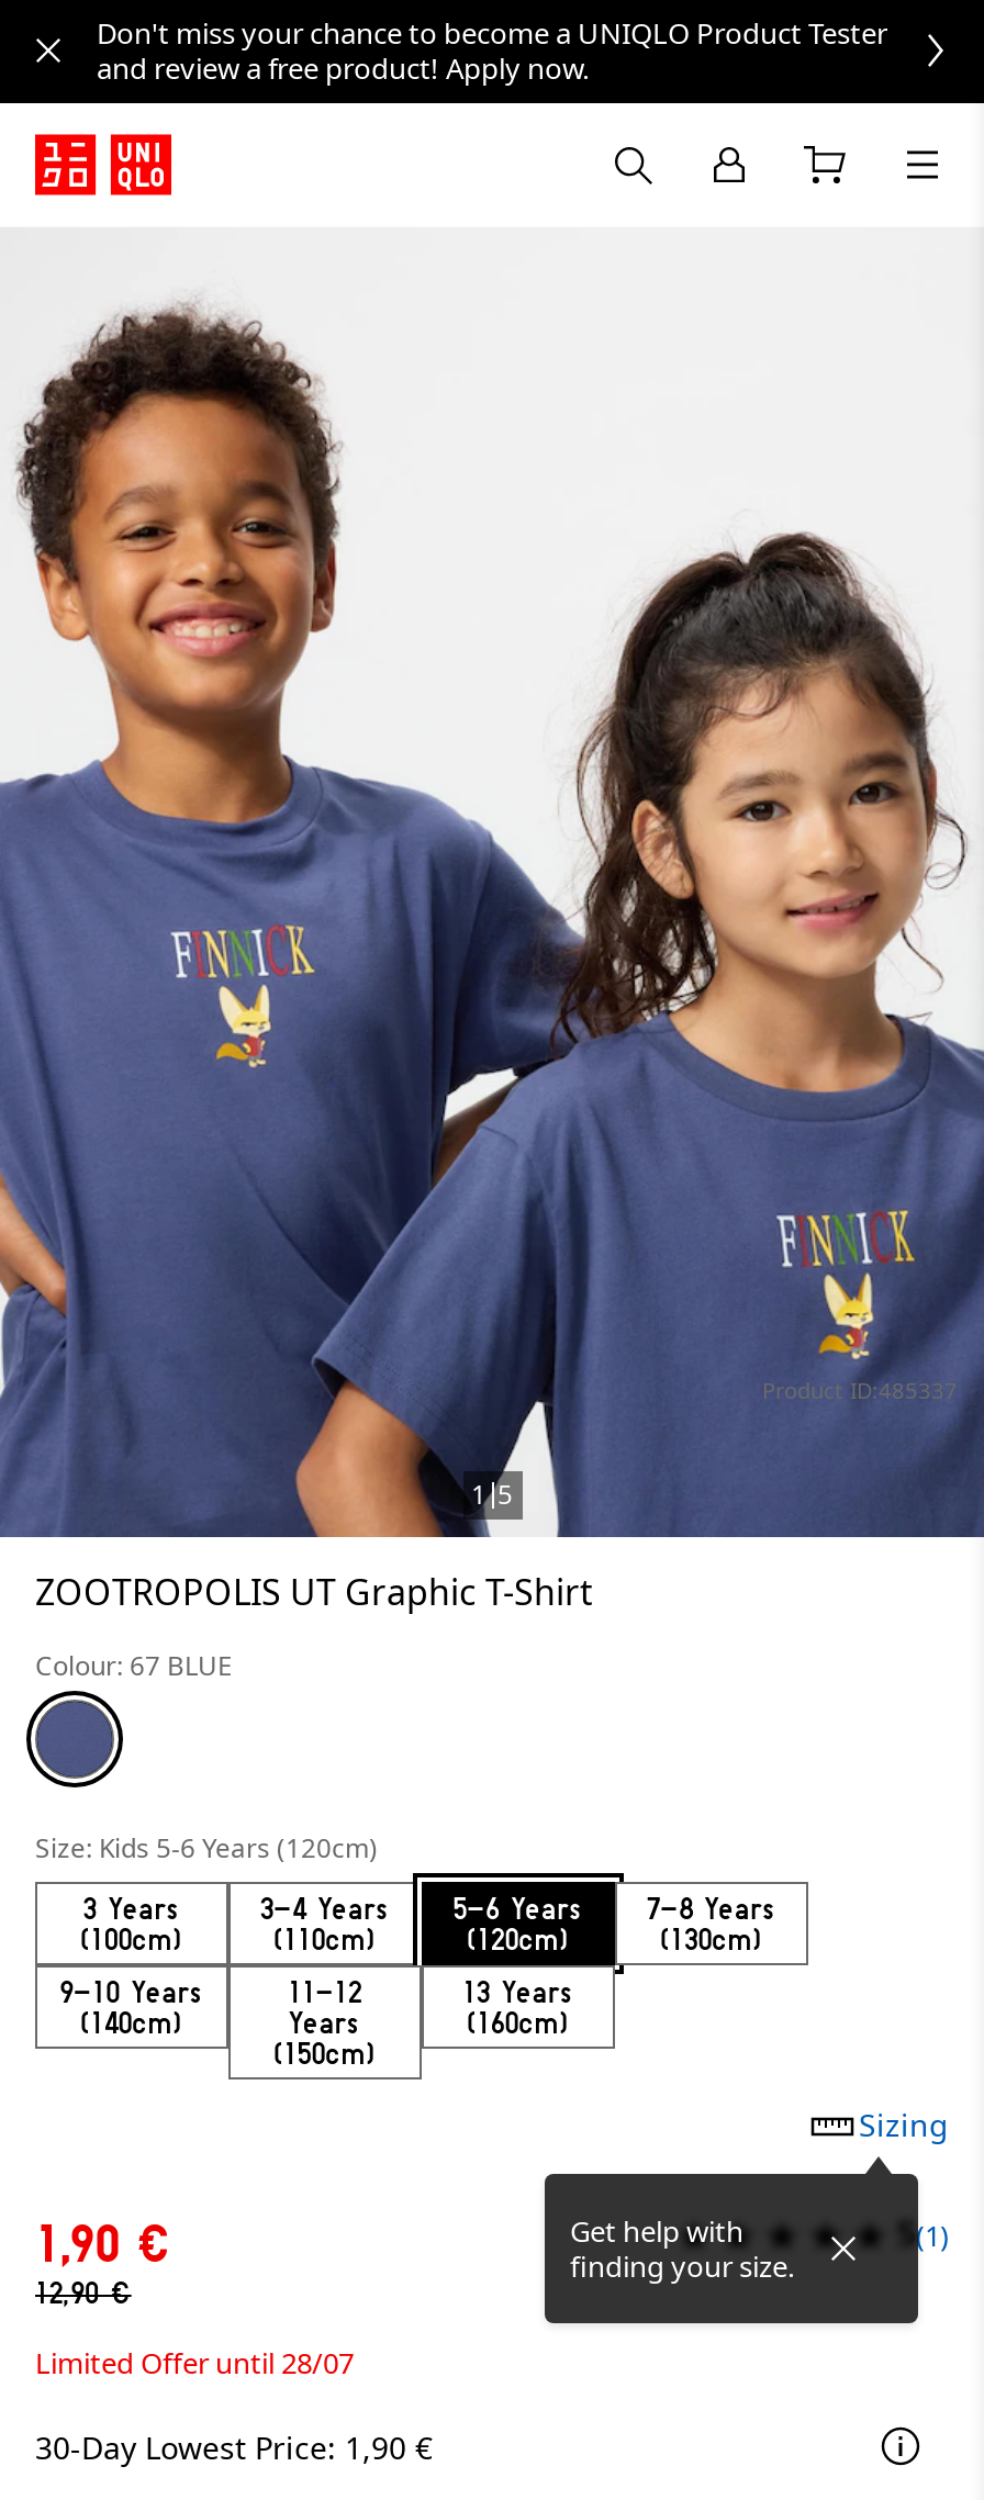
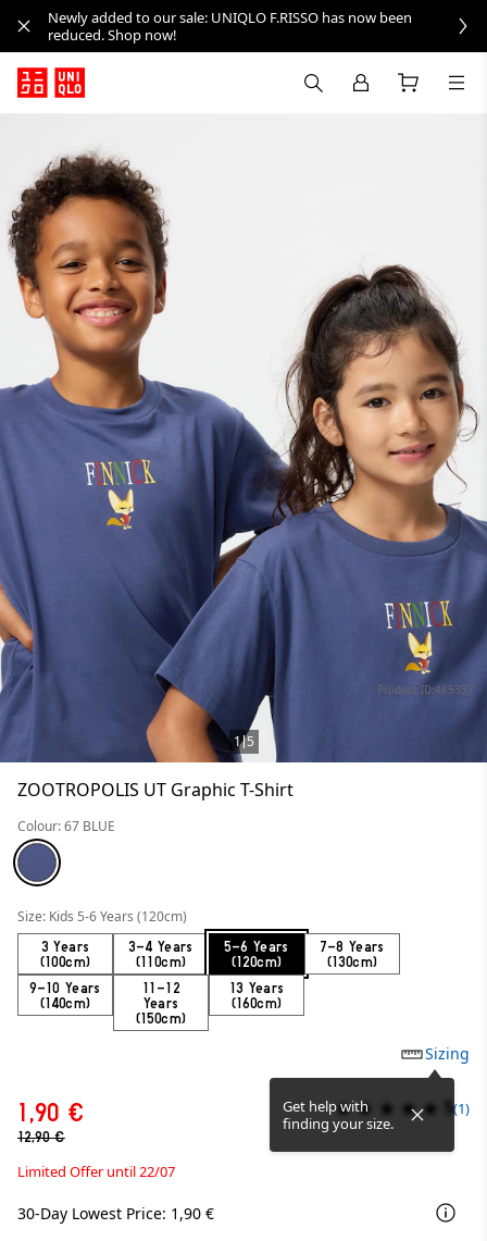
- Don't miss your chance to become a UNIQLO Product Tester
- and review a free product! Apply now.
+ Newly added to our sale: UNIQLO F.RISSO has now been
+ reduced. Shop now!

- Limited Offer until 28/07
+ Limited Offer until 22/07
